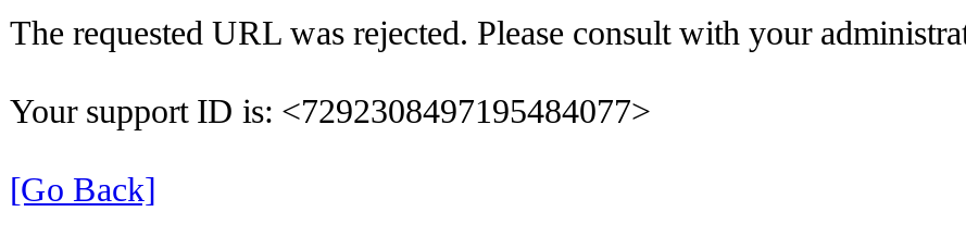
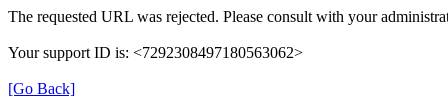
- Your support ID is: <7292308497195484077>
+ Your support ID is: <7292308497180563062>
